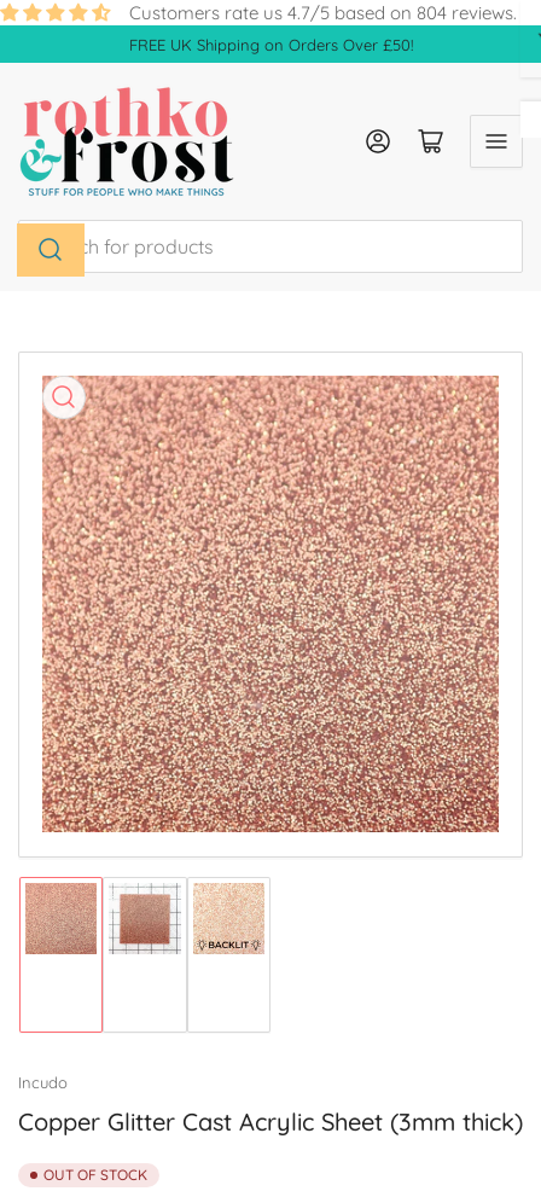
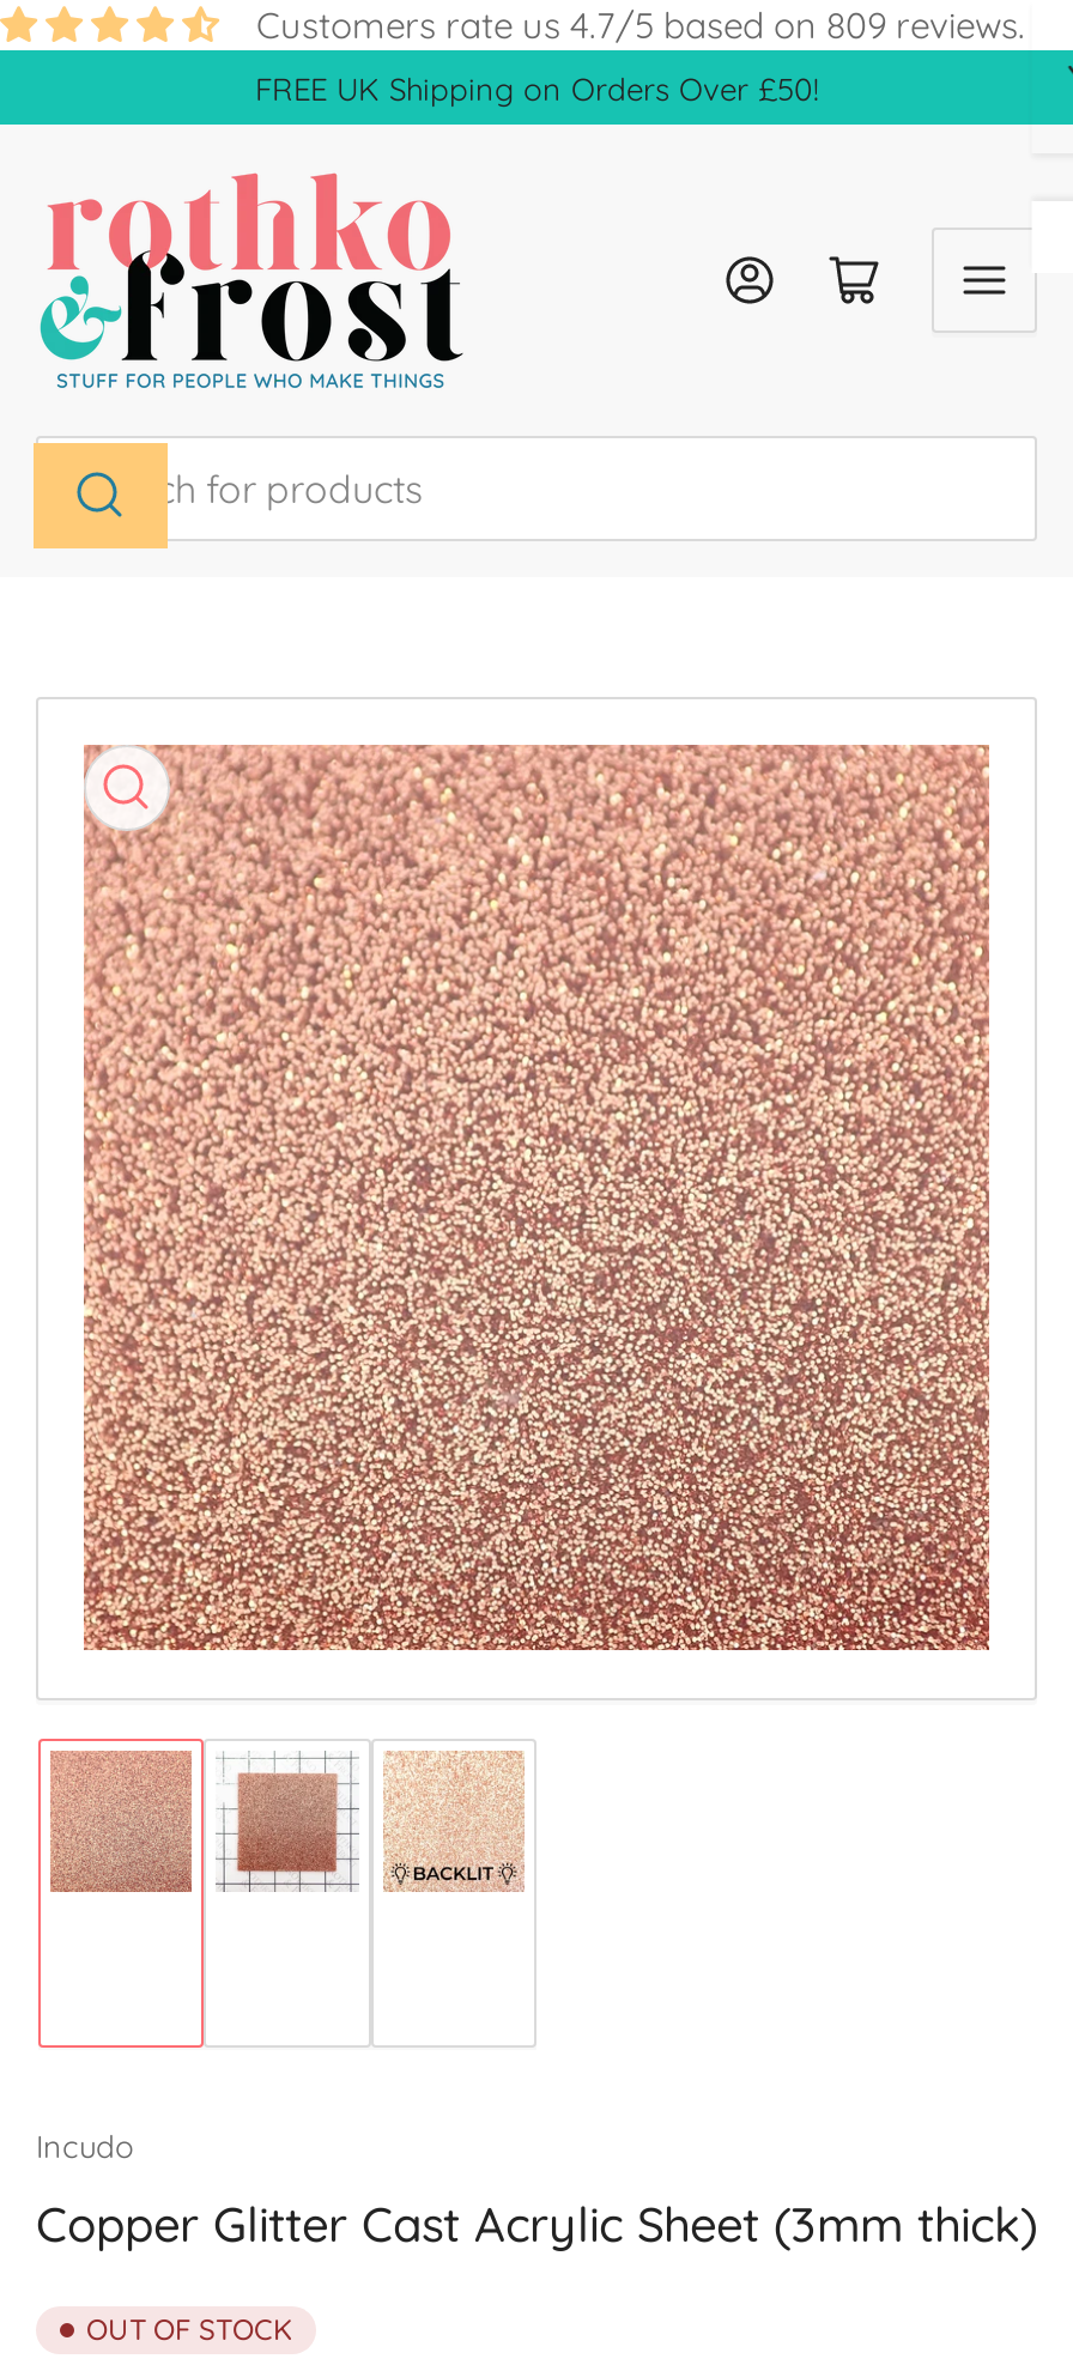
- Customers rate us 4.7/5 based on 804 reviews.
+ Customers rate us 4.7/5 based on 809 reviews.
